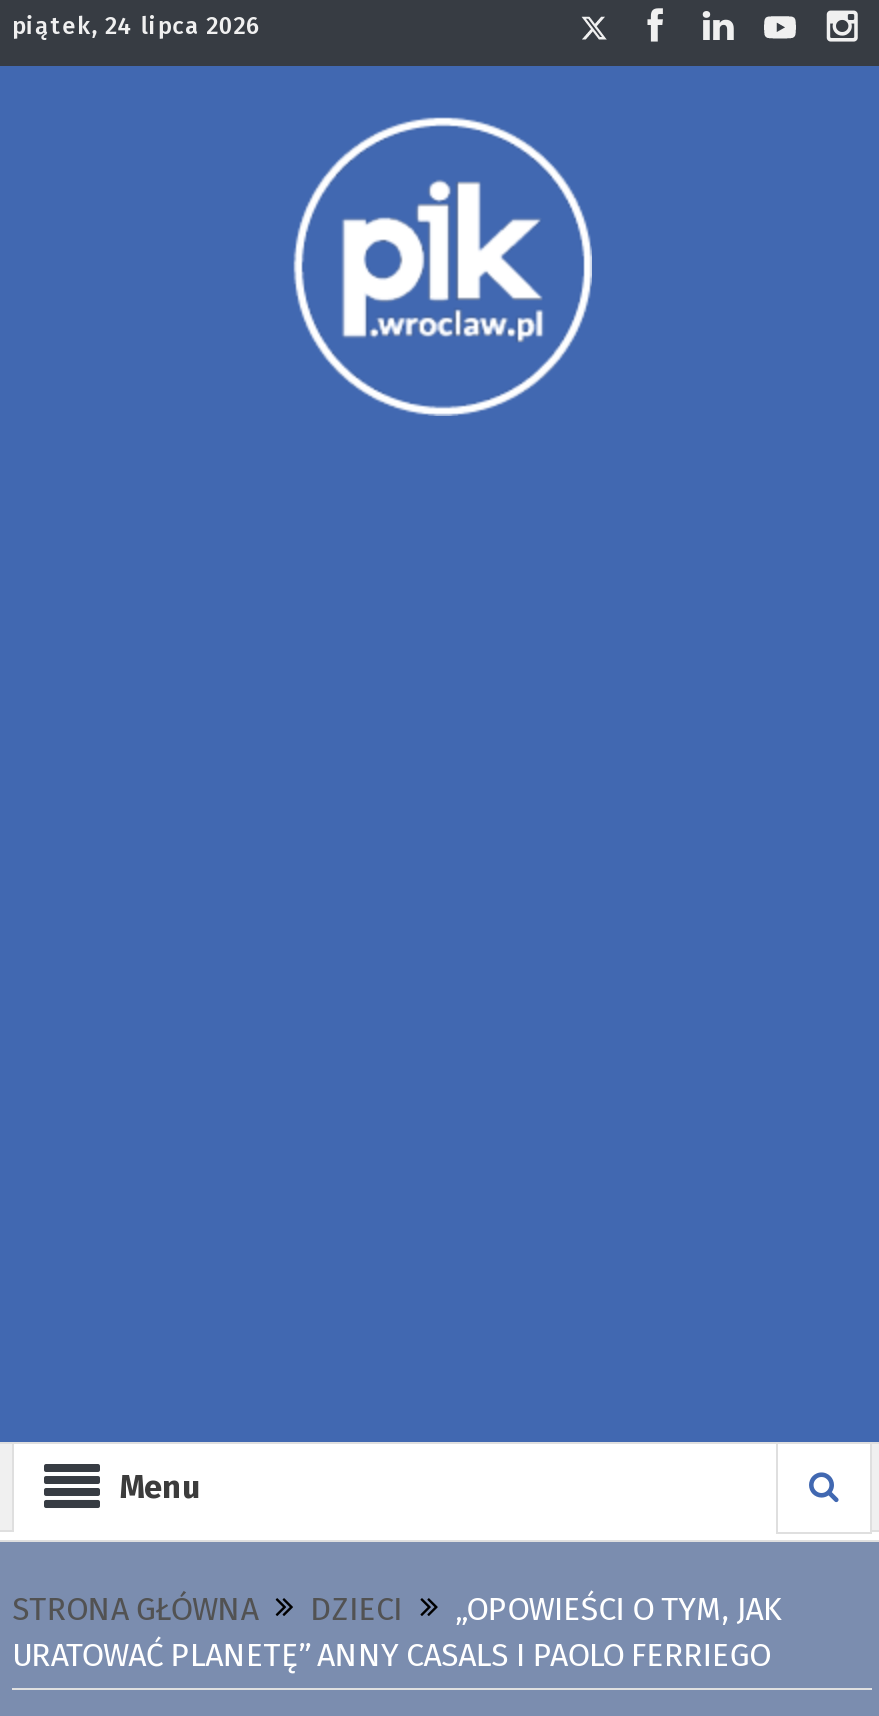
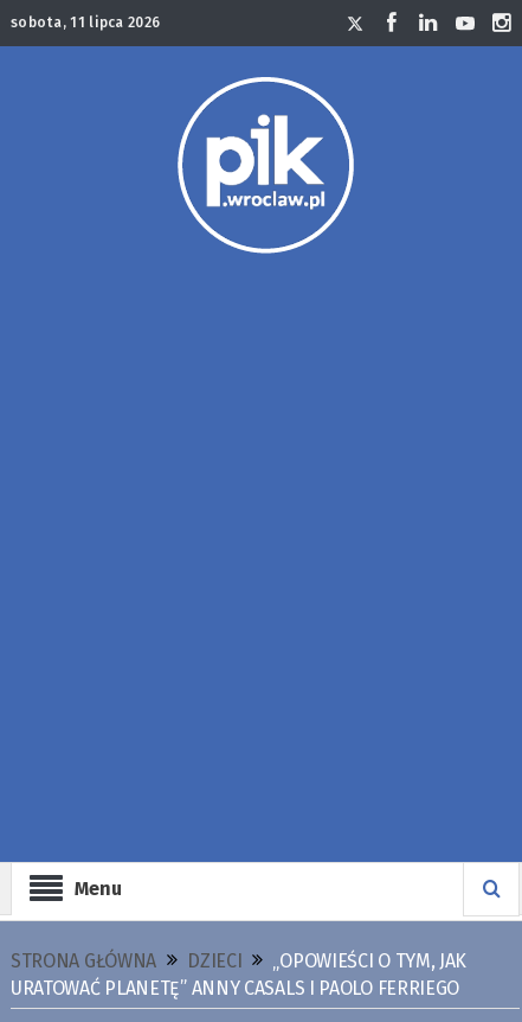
- piątek, 24 lipca 2026
+ sobota, 11 lipca 2026
